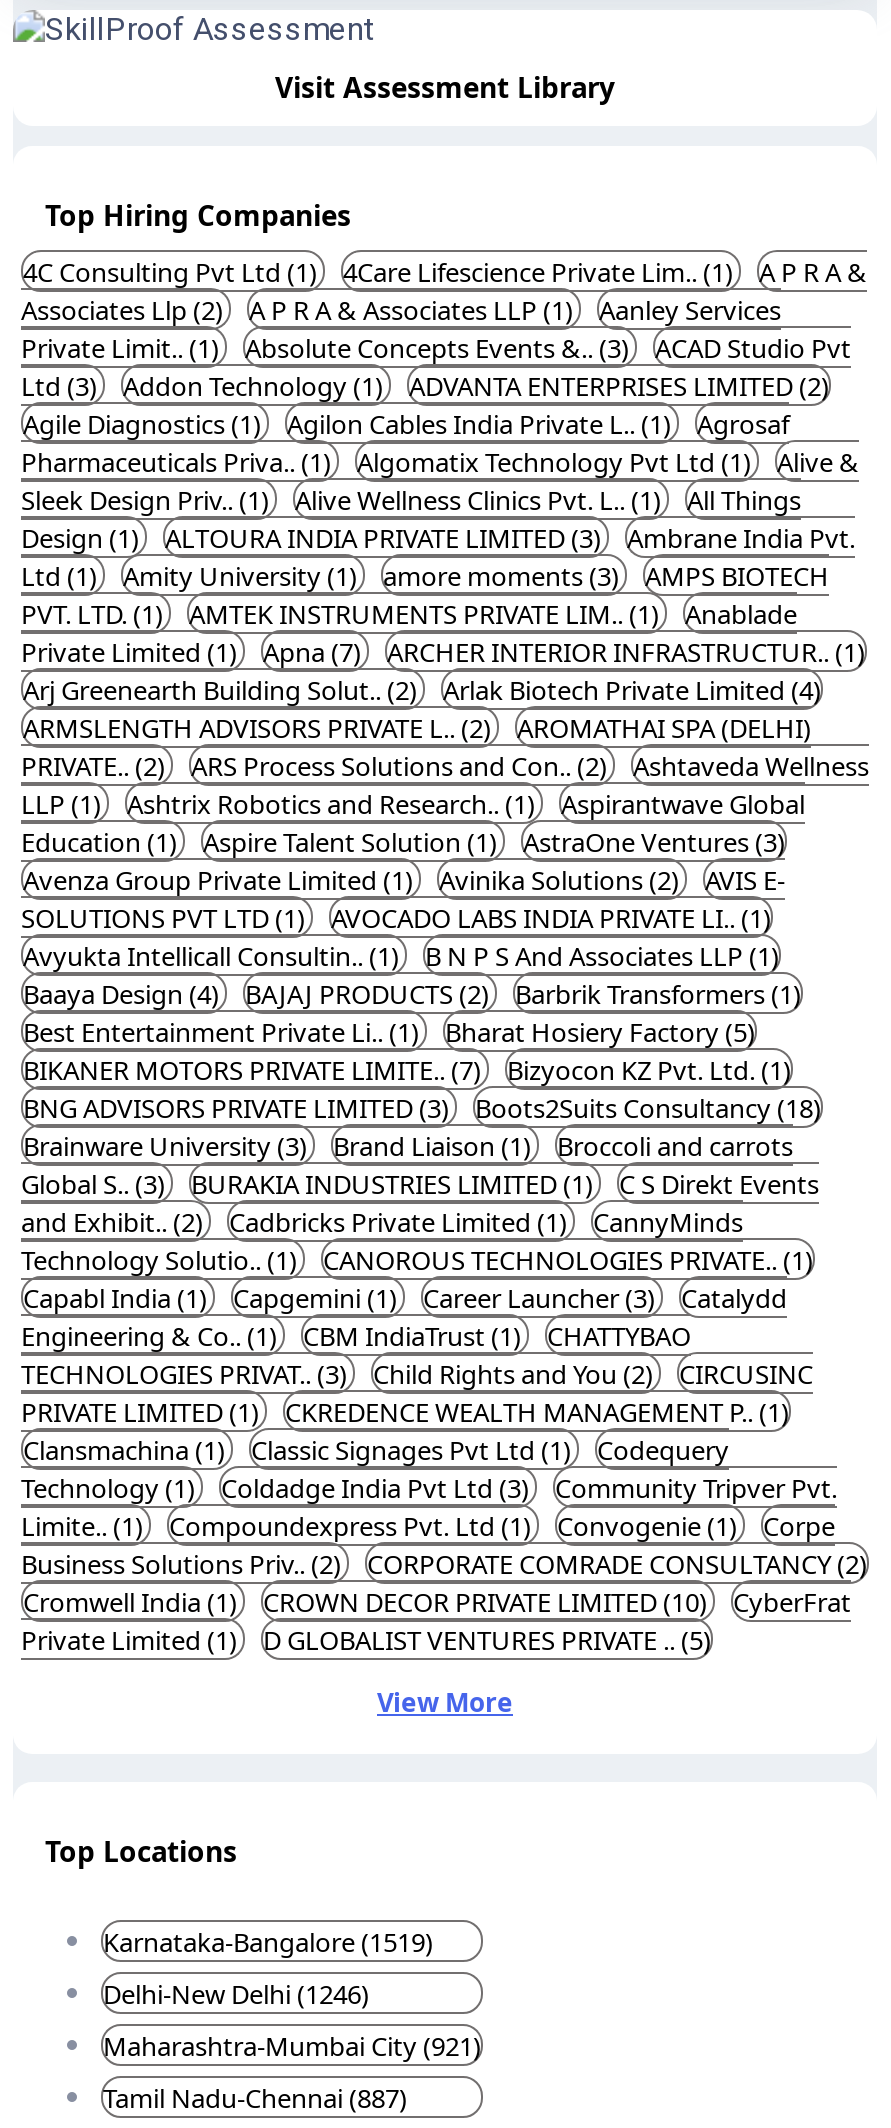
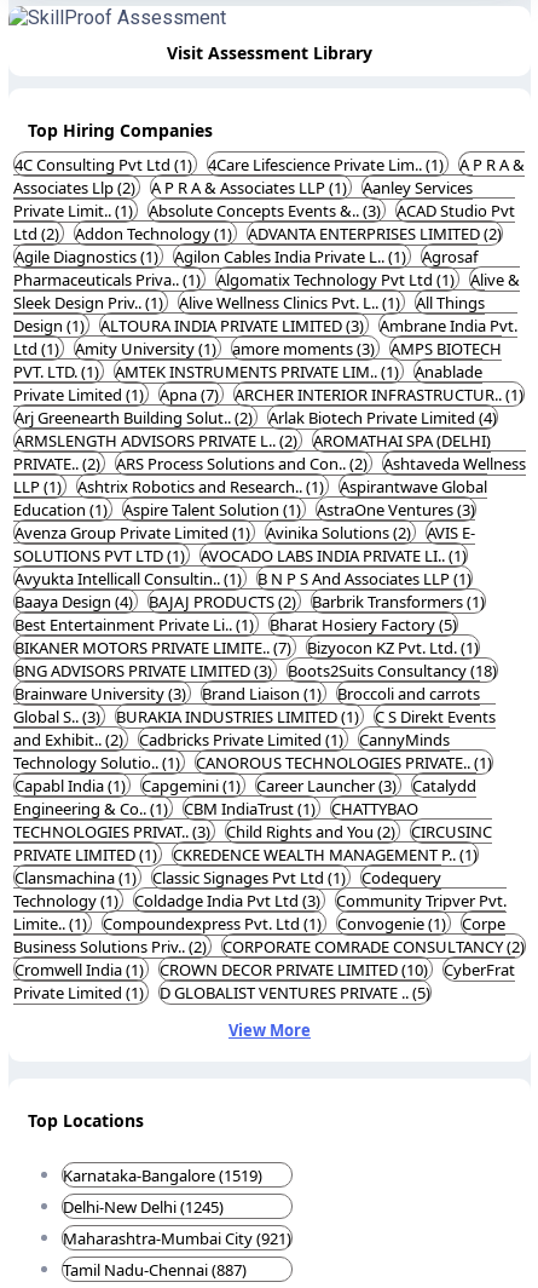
- Ltd (3) Addon Technology (1) ADVANTA ENTERPRISES LIMITED (2)
+ Ltd (2) Addon Technology (1) ADVANTA ENTERPRISES LIMITED (2)

- Delhi-New Delhi (1246)
+ Delhi-New Delhi (1245)
